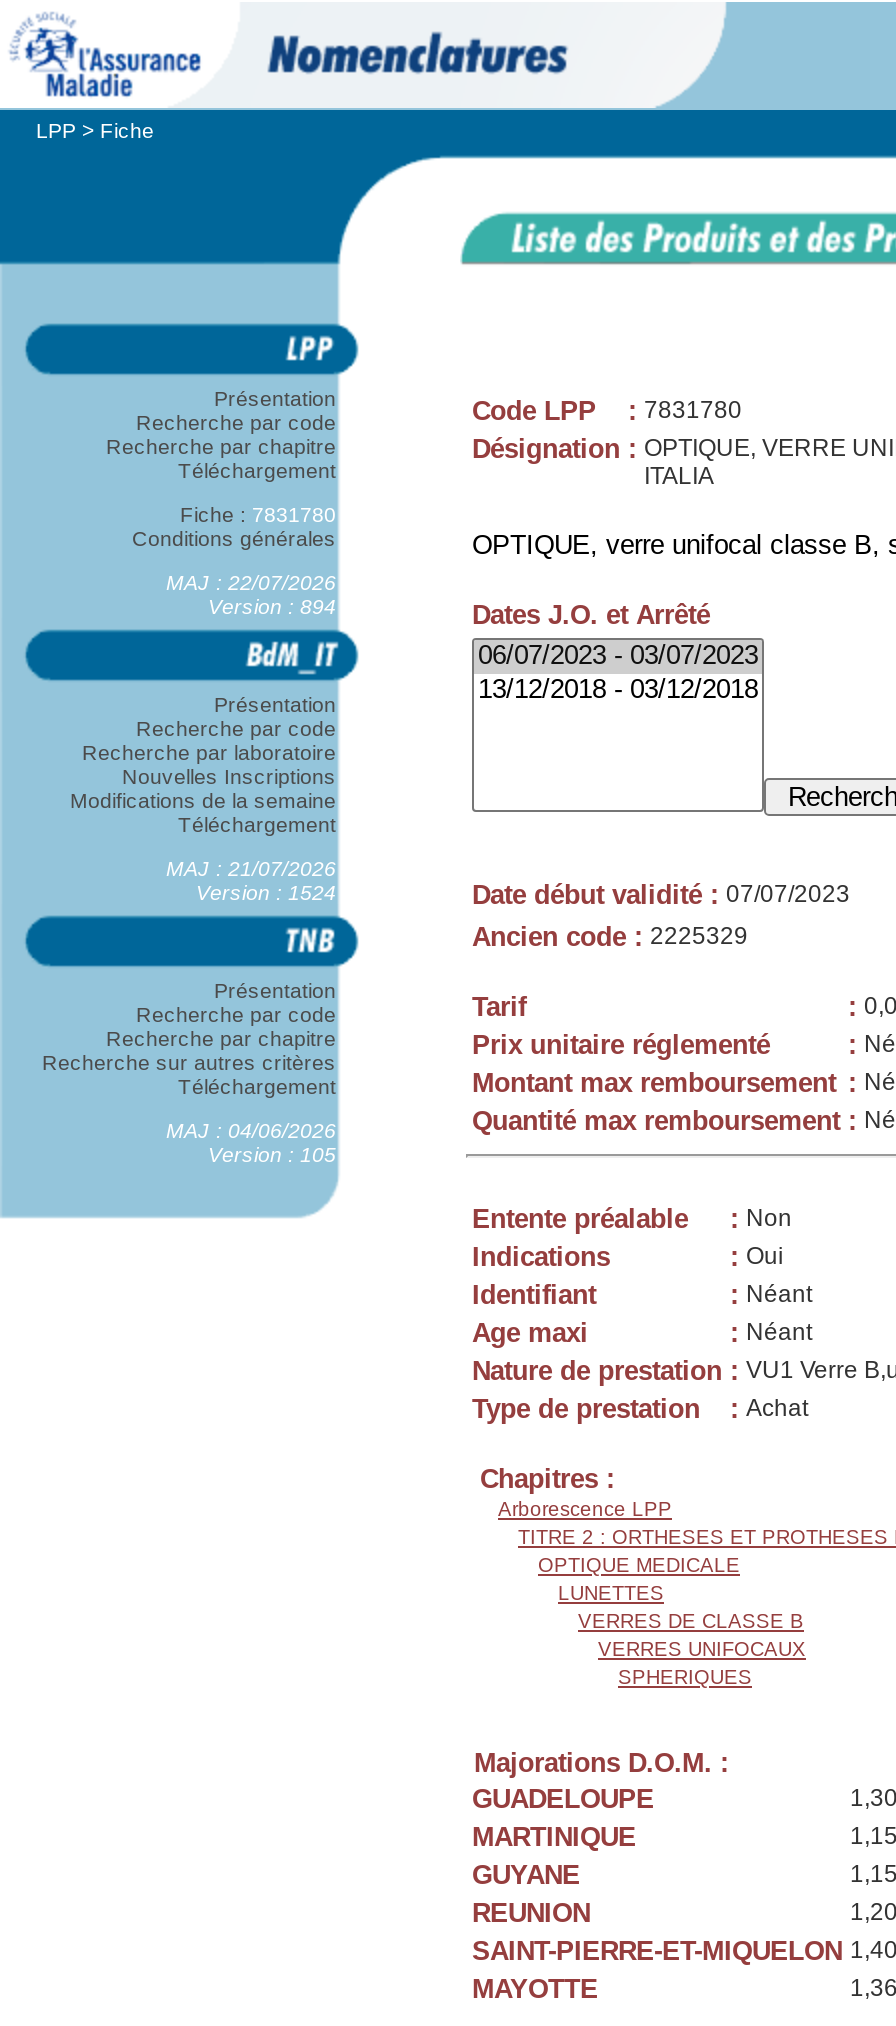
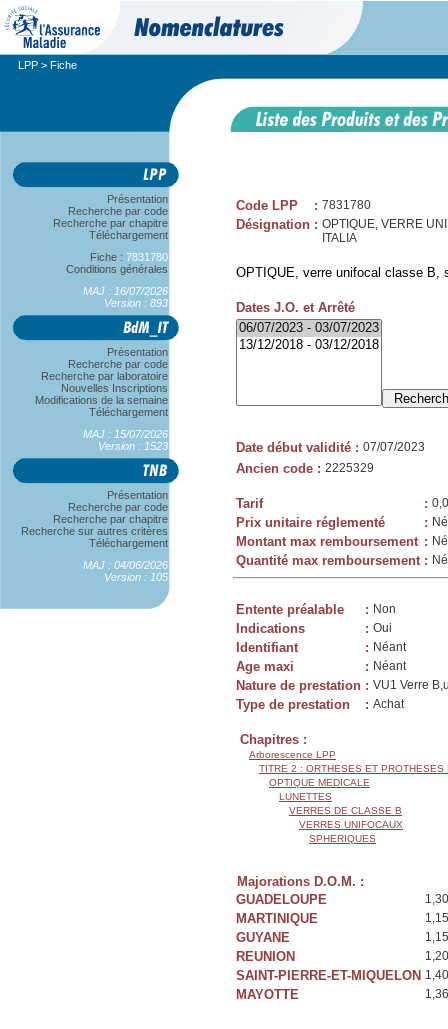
- MAJ : 22/07/2026
+ MAJ : 16/07/2026

- Version : 894
+ Version : 893

- MAJ : 21/07/2026
+ MAJ : 15/07/2026

- Version : 1524
+ Version : 1523
